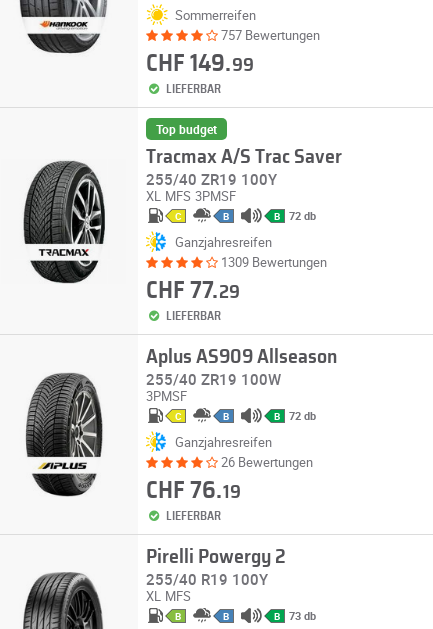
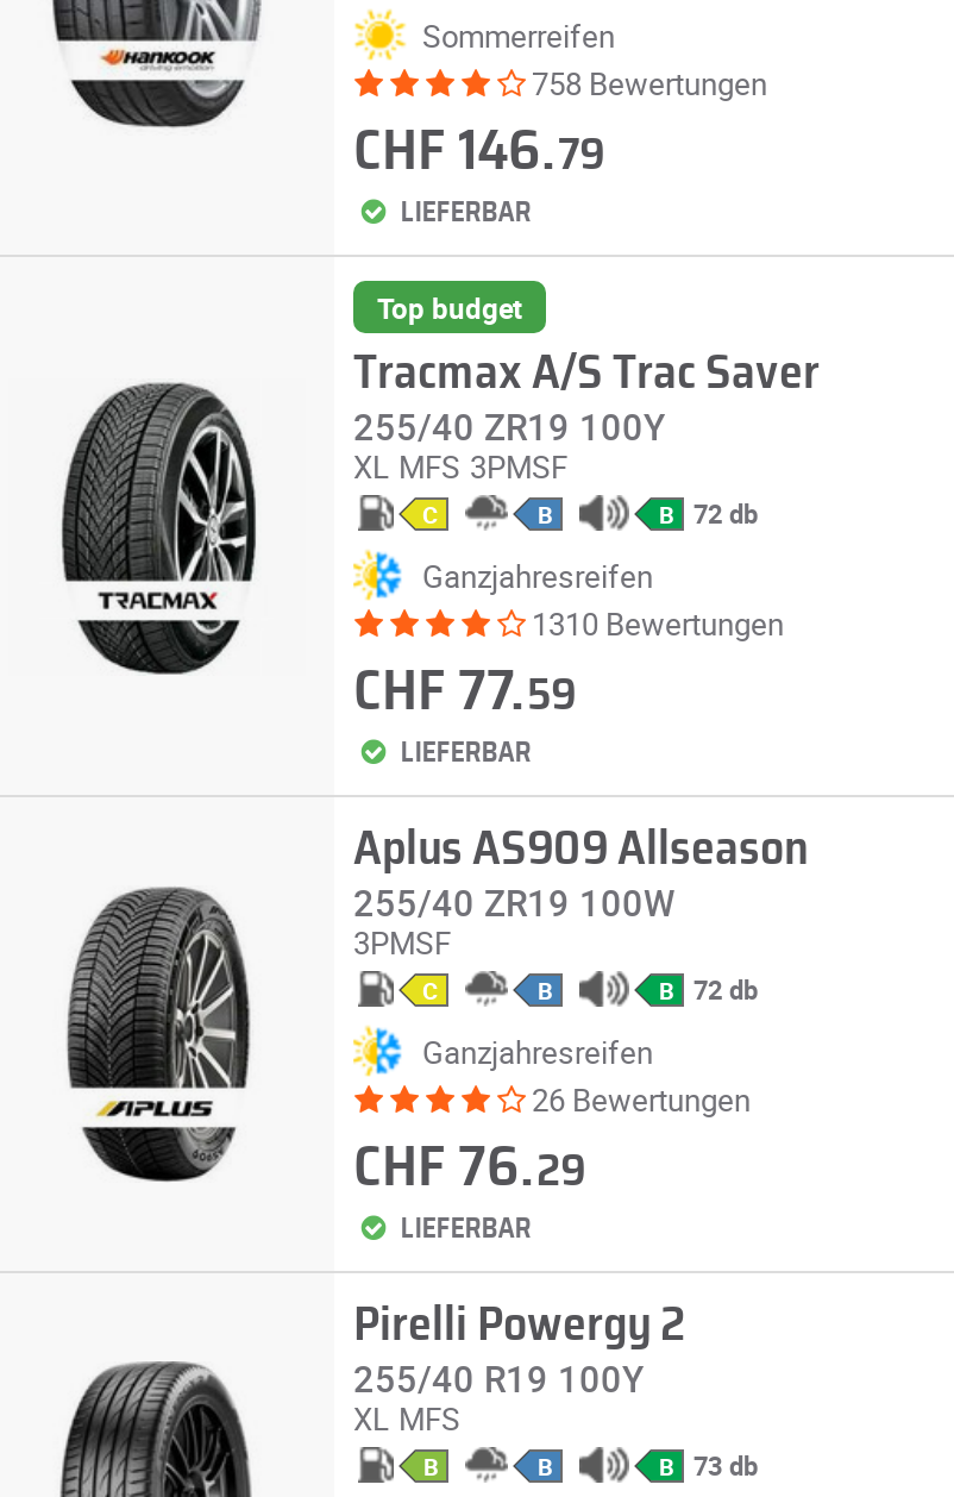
- 757 Bewertungen
+ 758 Bewertungen

- CHF 149.99
+ CHF 146.79

- 1309 Bewertungen
+ 1310 Bewertungen

- CHF 77.29
+ CHF 77.59

- CHF 76.19
+ CHF 76.29
